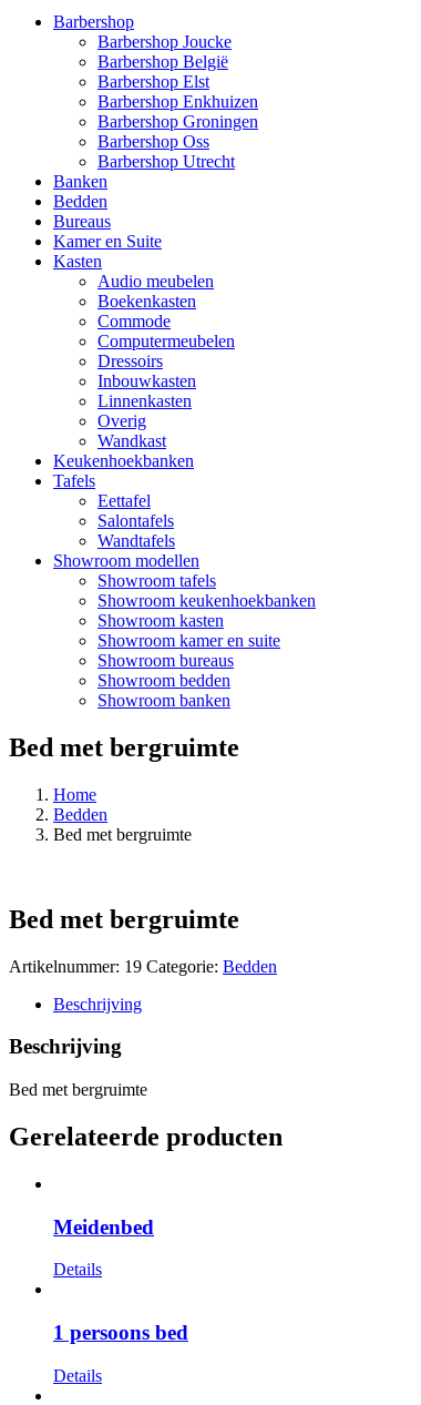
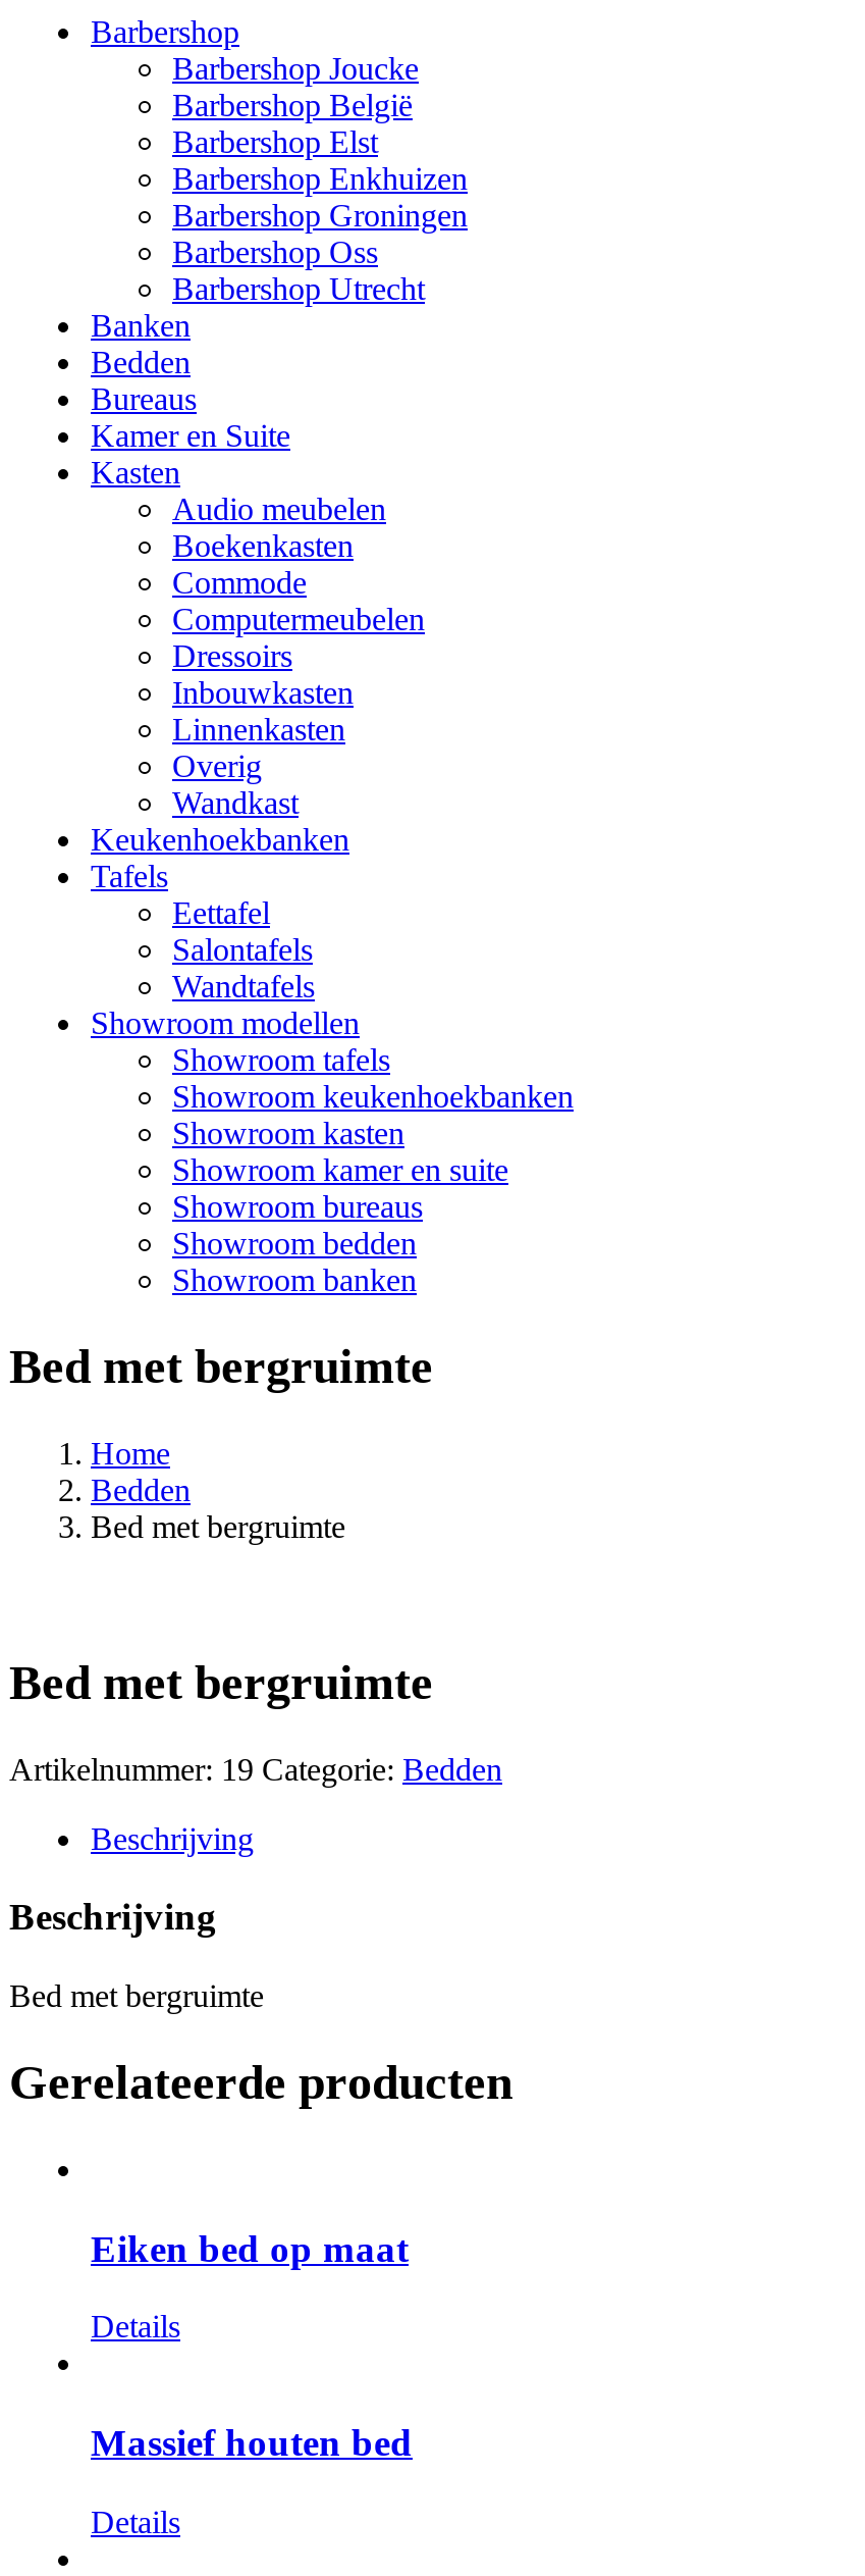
- Meidenbed
+ Eiken bed op maat

- 1 persoons bed
+ Massief houten bed
